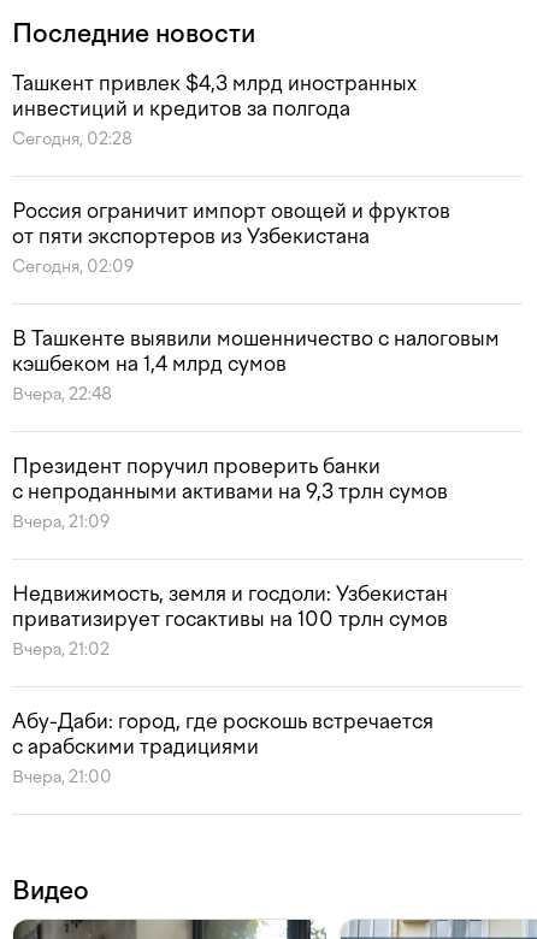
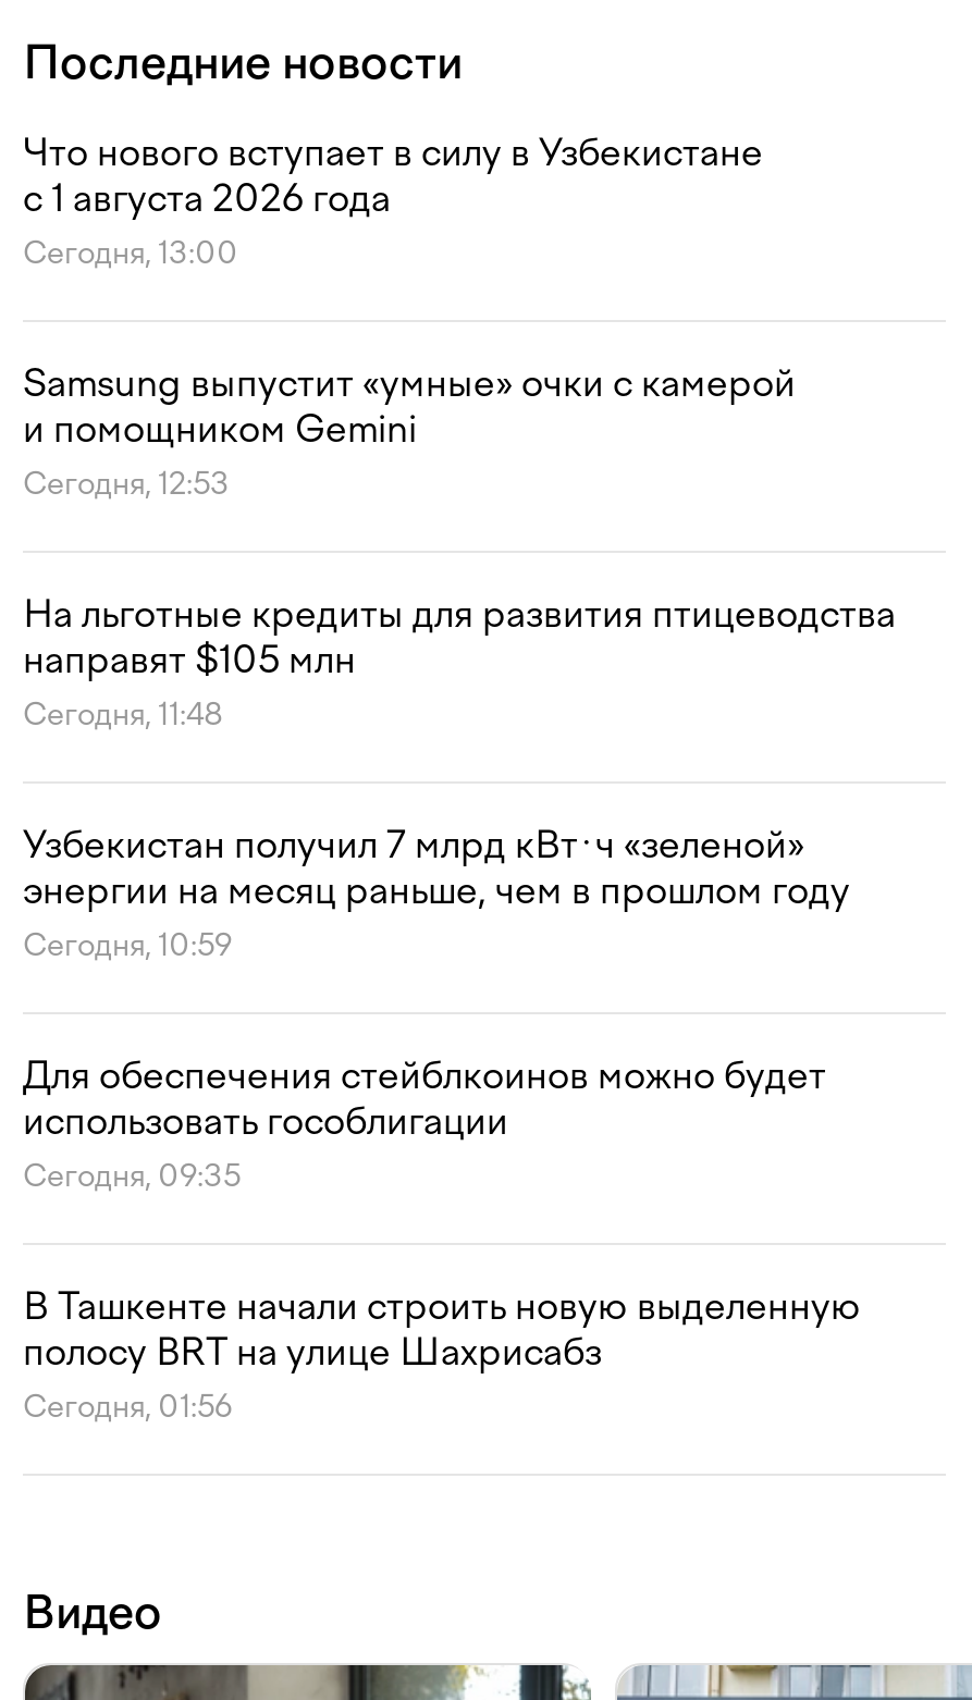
- Ташкент привлек $4,3 млрд иностранных
- инвестиций и кредитов за полгода
- Сегодня, 02:28
+ Что нового вступает в силу в Узбекистане
+ с 1 августа 2026 года
+ Сегодня, 13:00

- Россия ограничит импорт овощей и фруктов
- от пяти экспортеров из Узбекистана
- Сегодня, 02:09
+ Samsung выпустит «умные» очки с камерой
+ и помощником Gemini
+ Сегодня, 12:53

- В Ташкенте выявили мошенничество с налоговым
- кэшбеком на 1,4 млрд сумов
- Вчера, 22:48
+ На льготные кредиты для развития птицеводства
+ направят $105 млн
+ Сегодня, 11:48

- Президент поручил проверить банки
- с непроданными активами на 9,3 трлн сумов
- Вчера, 21:09
+ Узбекистан получил 7 млрд кВт·ч «зеленой»
+ энергии на месяц раньше, чем в прошлом году
+ Сегодня, 10:59

- Недвижимость, земля и госдоли: Узбекистан
- приватизирует госактивы на 100 трлн сумов
- Вчера, 21:02
+ Для обеспечения стейблкоинов можно будет
+ использовать гособлигации
+ Сегодня, 09:35

- Абу-Даби: город, где роскошь встречается
- с арабскими традициями
- Вчера, 21:00
+ В Ташкенте начали строить новую выделенную
+ полосу BRT на улице Шахрисабз
+ Сегодня, 01:56
